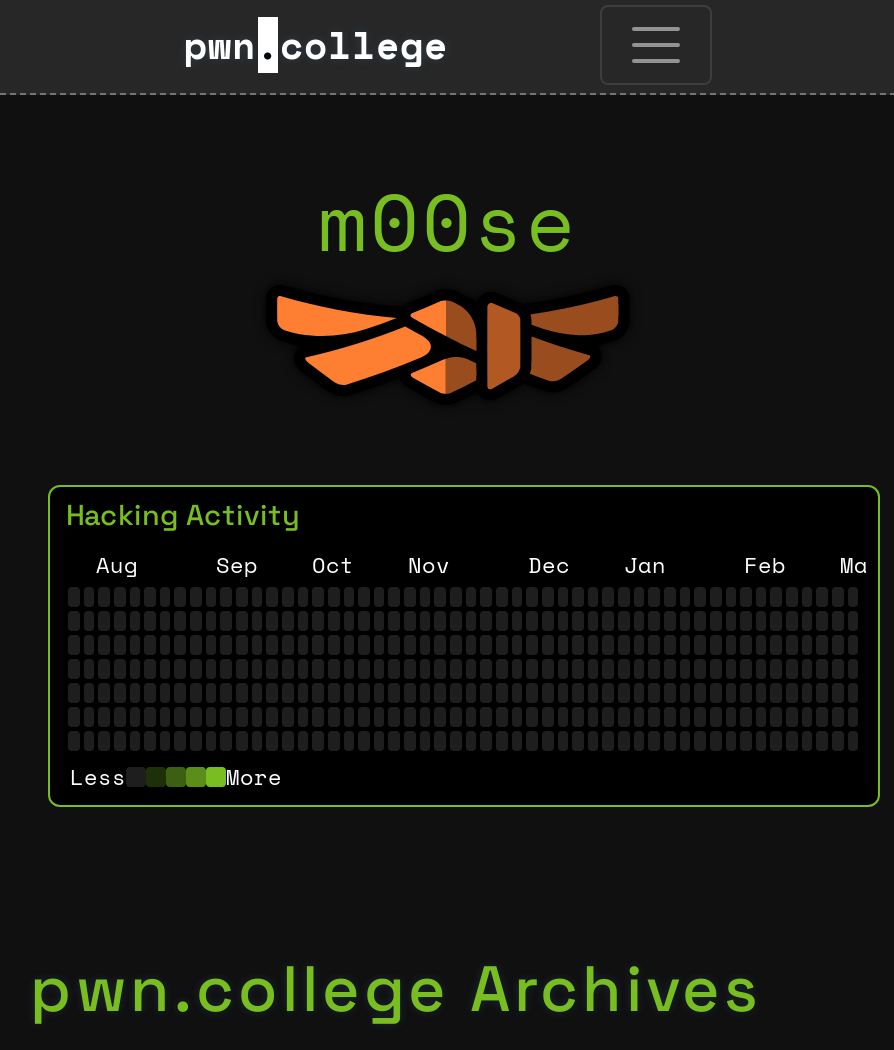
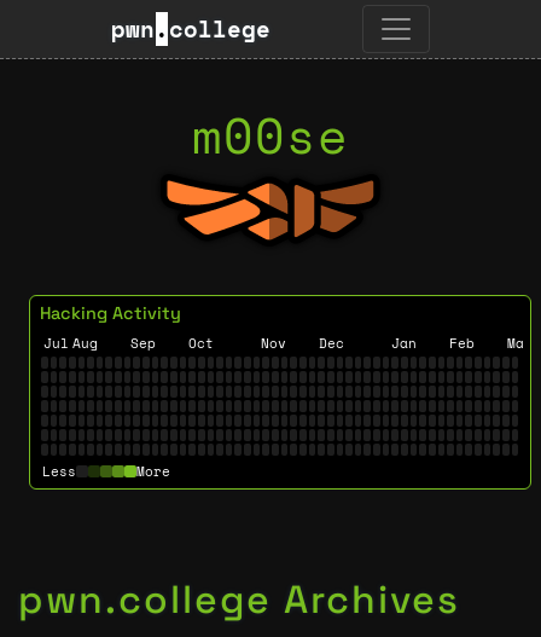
- Aug
+ Jul Aug
